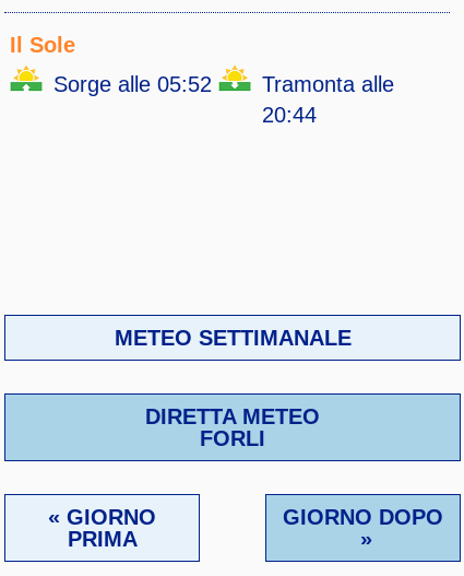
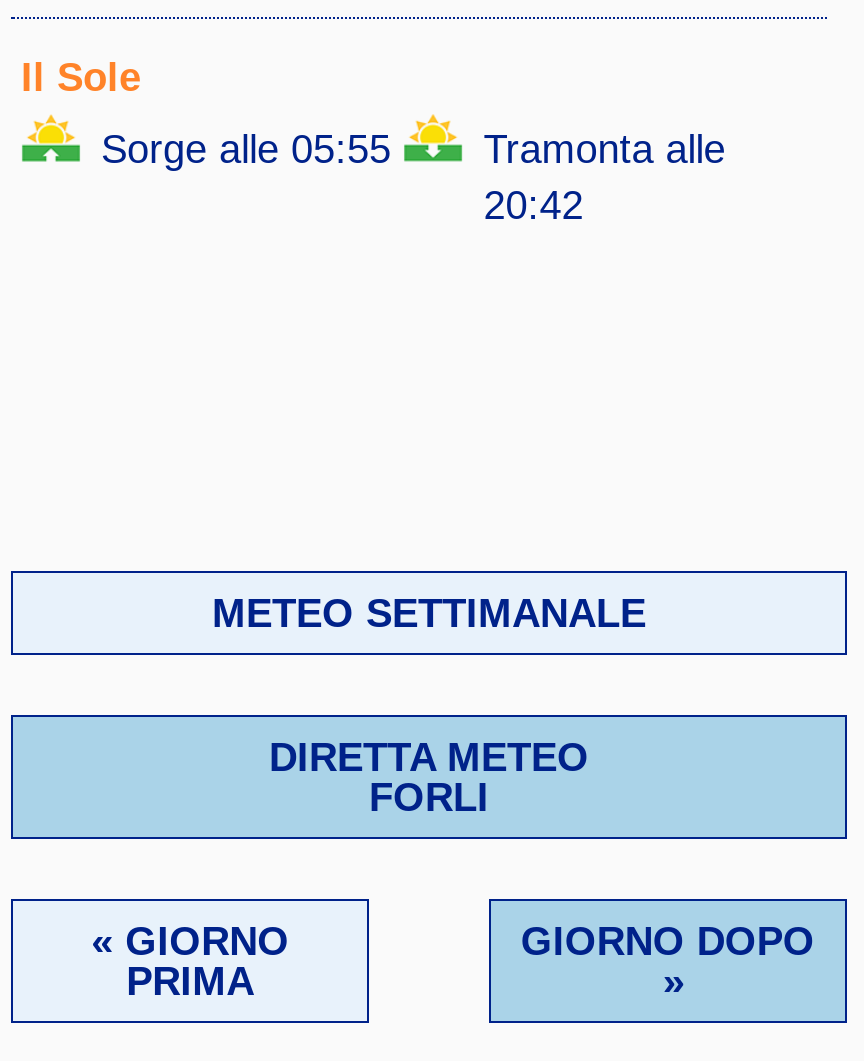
- Sorge alle 05:52
+ Sorge alle 05:55

- 20:44
+ 20:42
